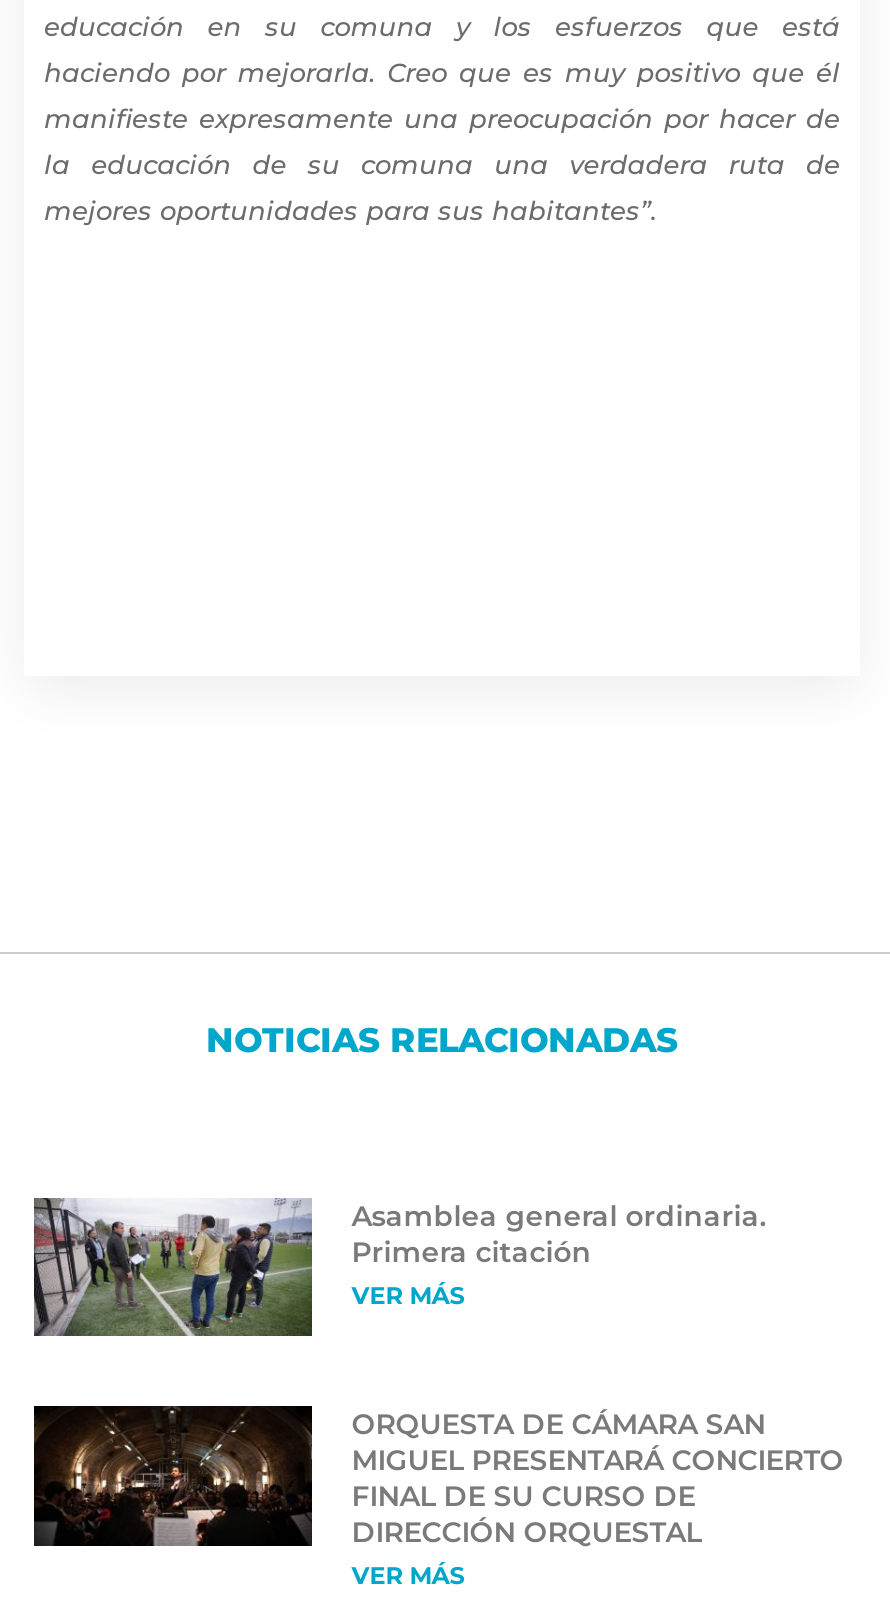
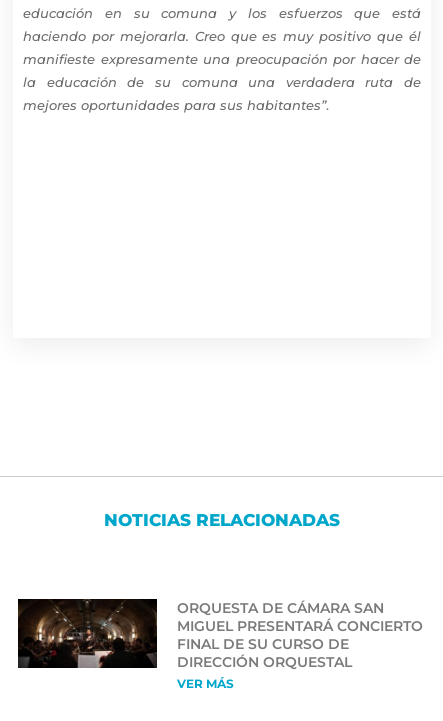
- [image]
- Asamblea general ordinaria.
- Primera citación
- VER MÁS
